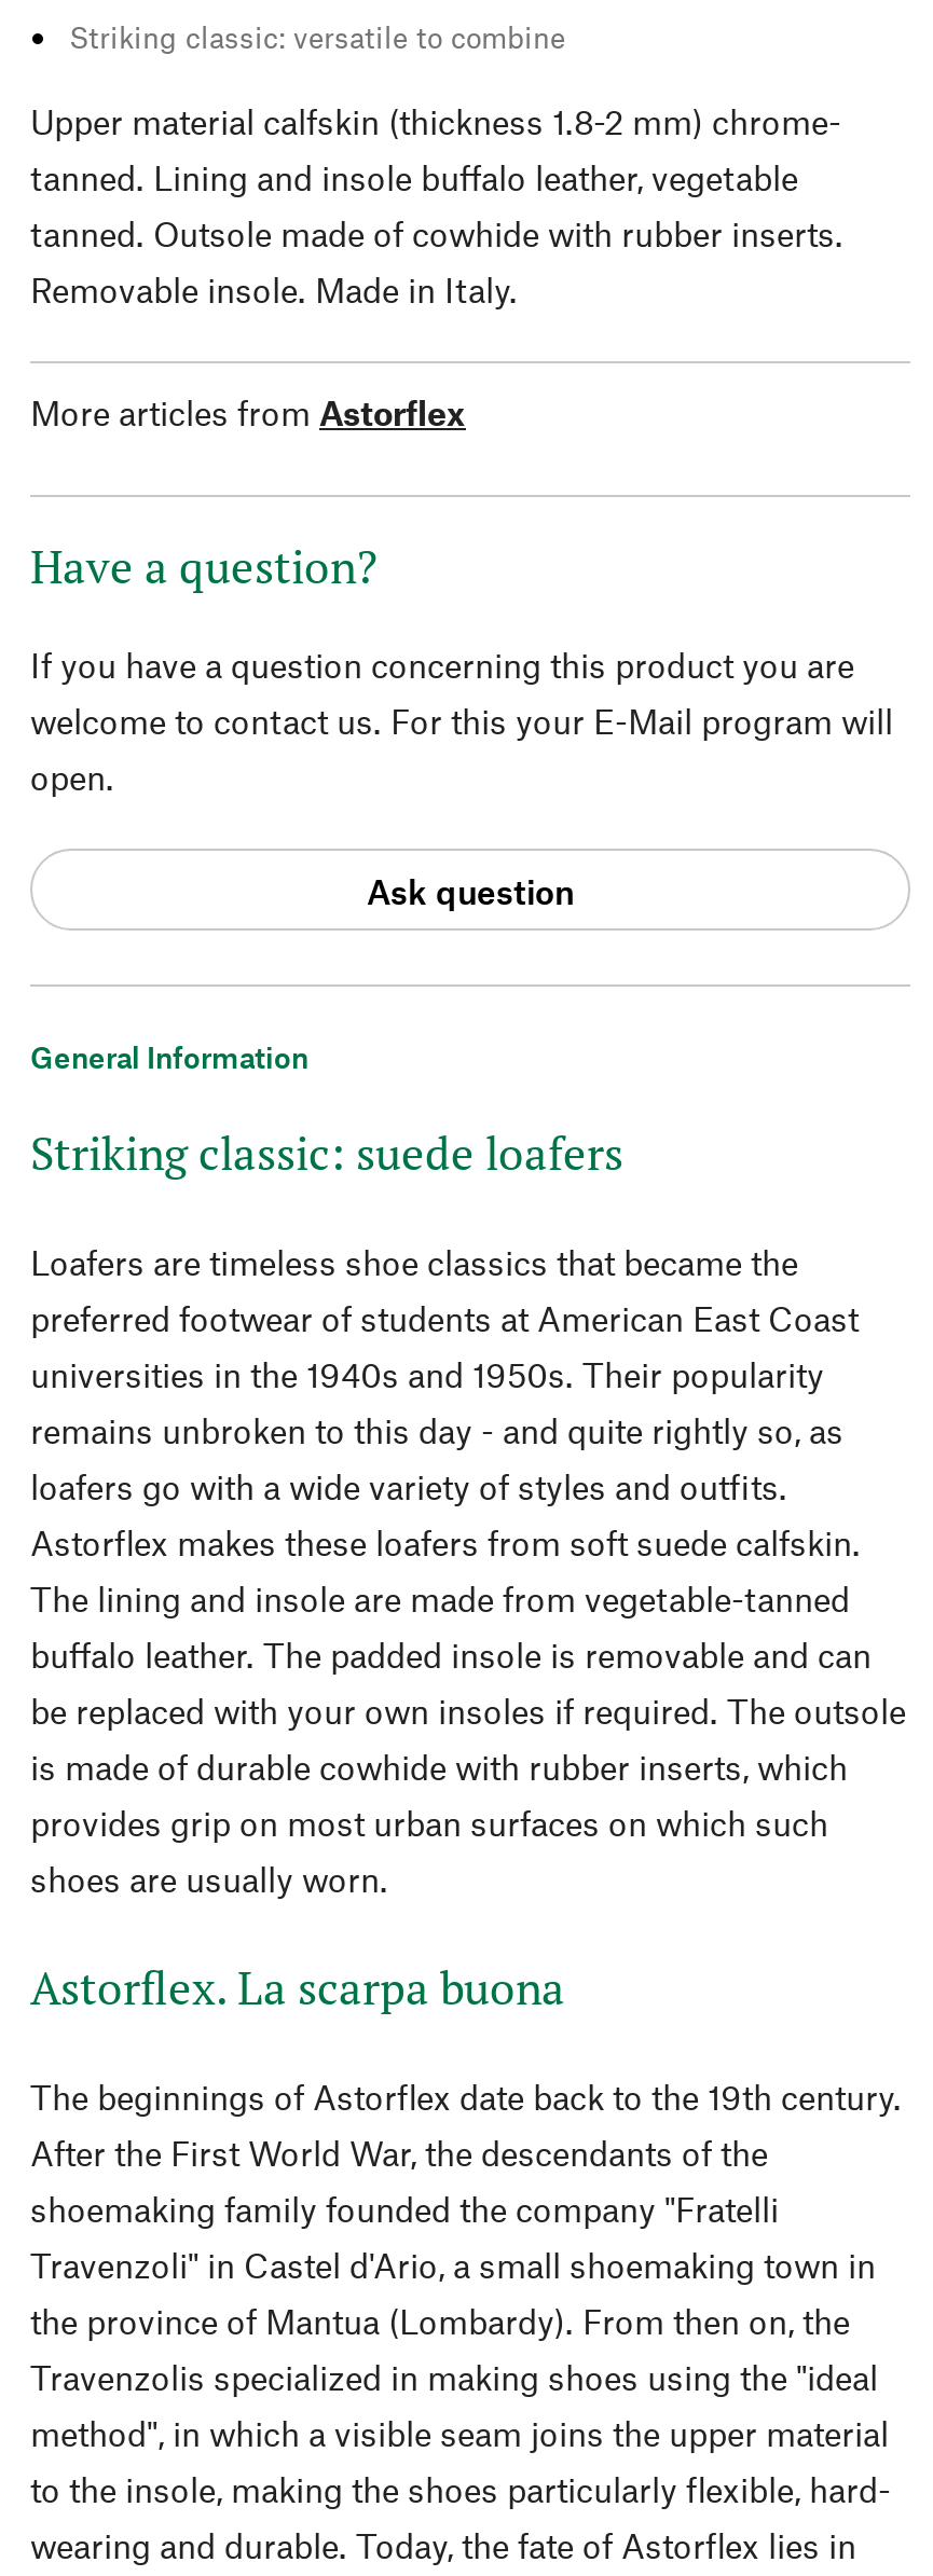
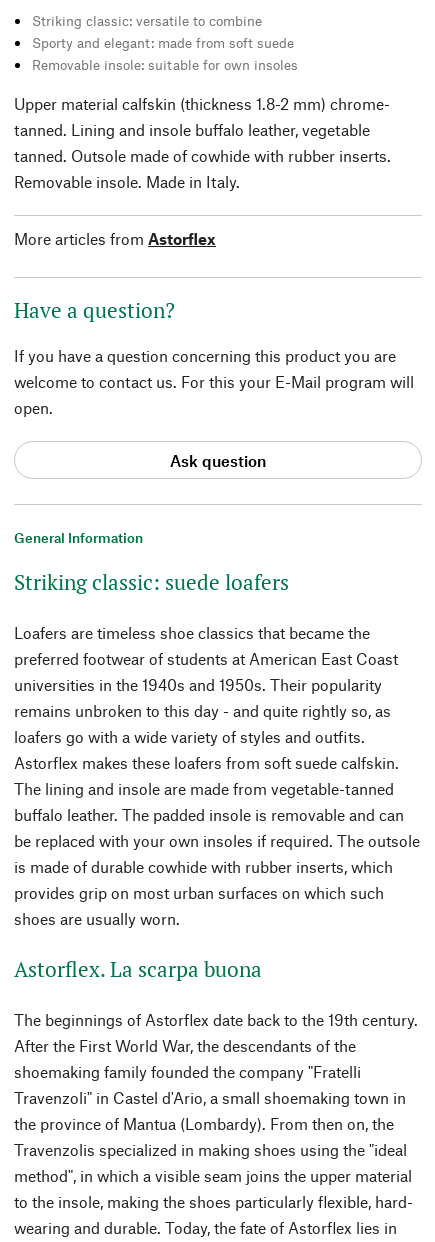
+ Sporty and elegant: made from soft suede
+ Removable insole: suitable for own insoles
